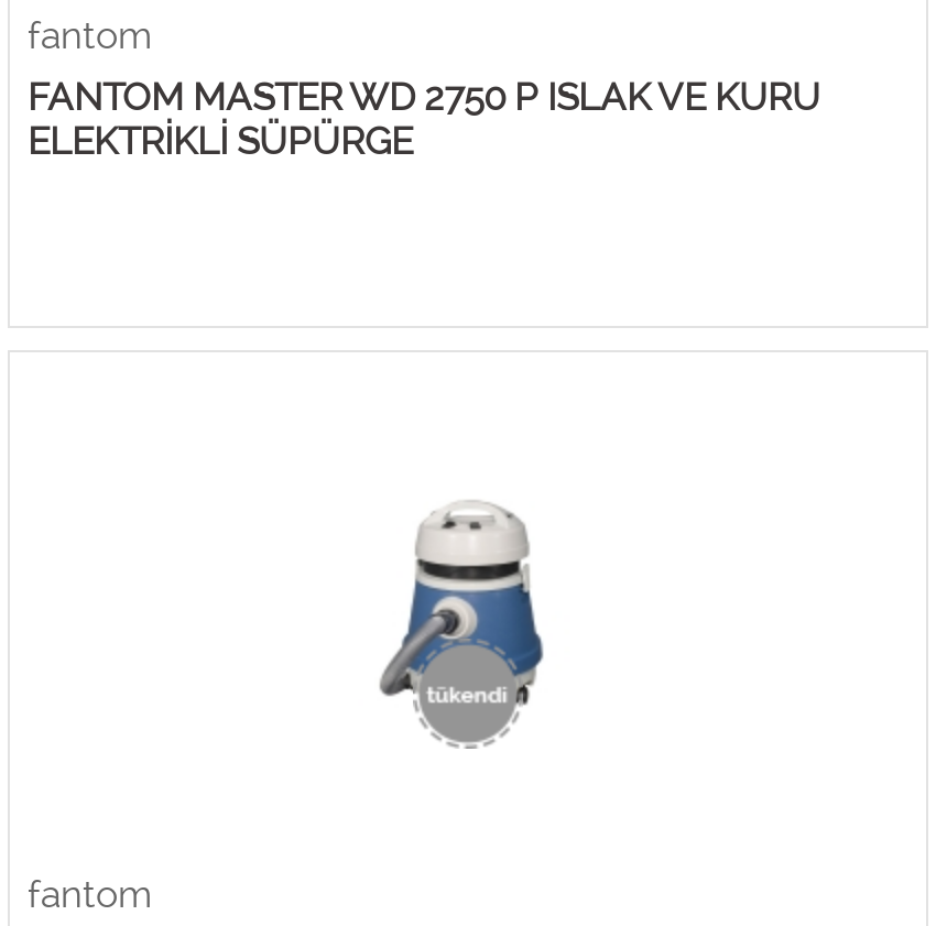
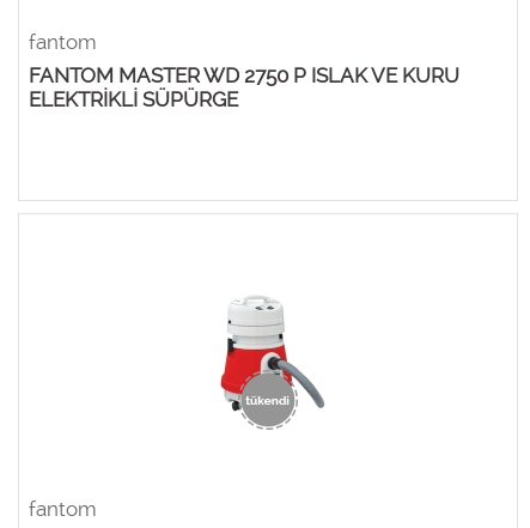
- [image]
+ [image]
